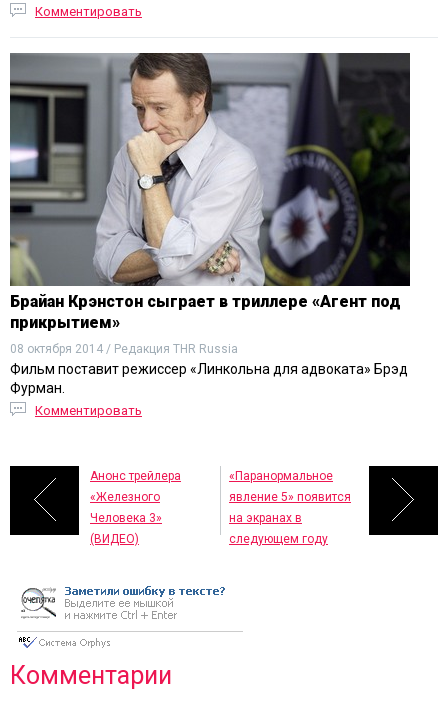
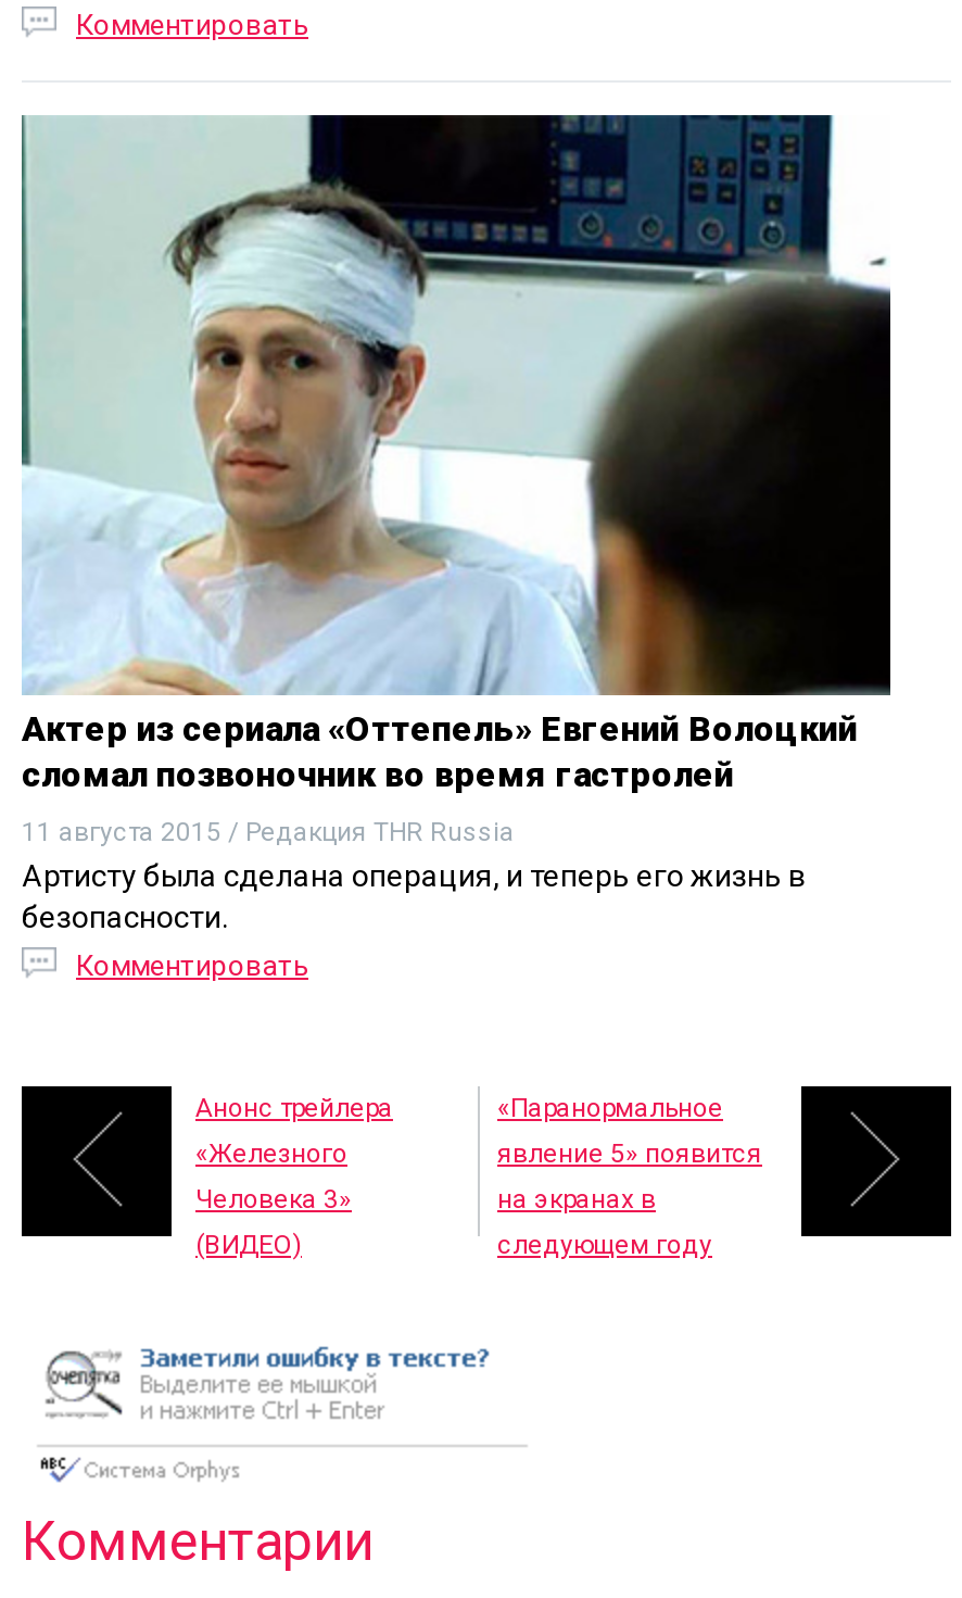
- [image]
+ [image]

- Брайан Крэнстон сыграет в триллере «Агент под
- прикрытием»
+ Актер из сериала «Оттепель» Евгений Волоцкий
+ сломал позвоночник во время гастролей

- 08 октября 2014 / Редакция THR Russia
- Фильм поставит режиссер «Линкольна для адвоката» Брэд
- Фурман.
+ 11 августа 2015 / Редакция THR Russia
+ Артисту была сделана операция, и теперь его жизнь в
+ безопасности.
